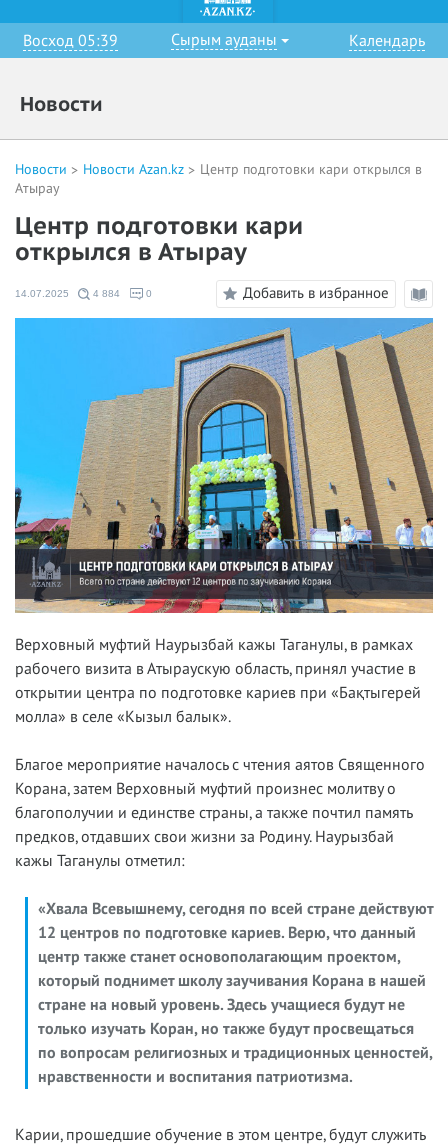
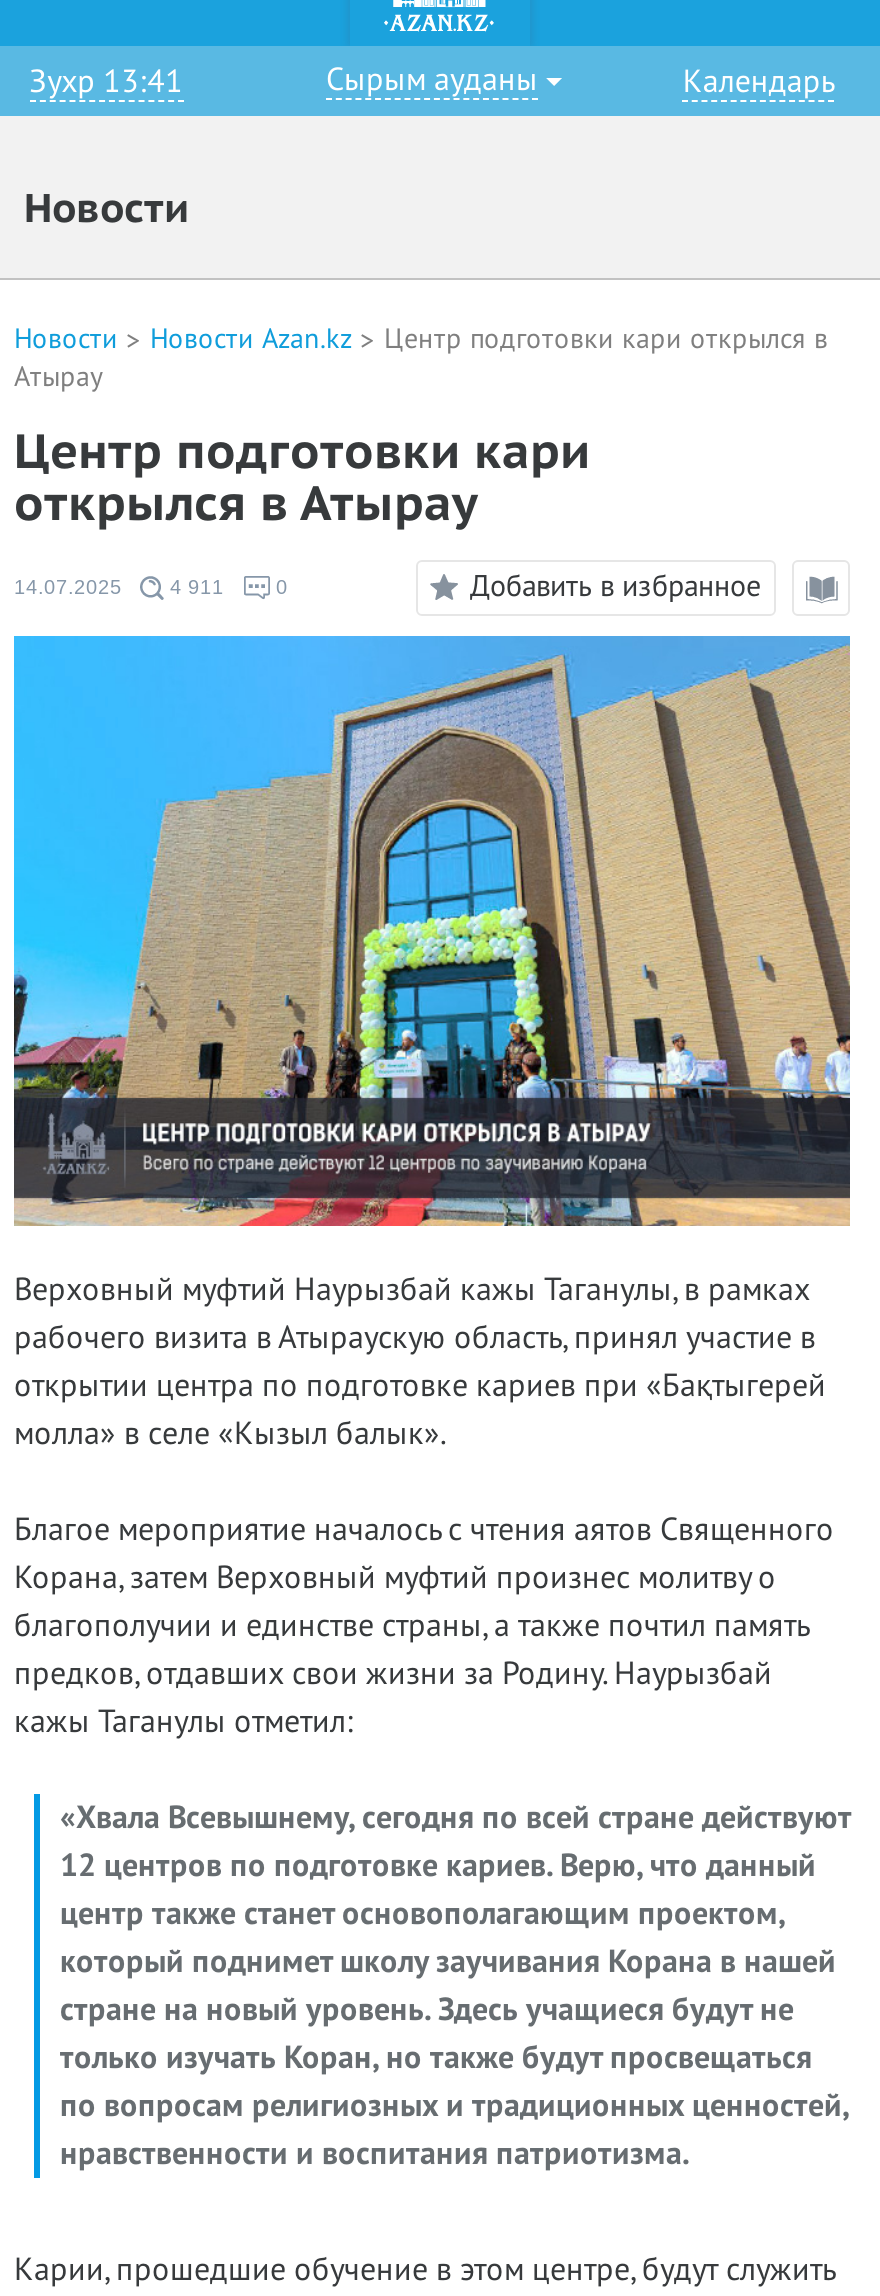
- Восход 05:39
+ Зухр 13:41

- 14.07.2025 4 884
+ 14.07.2025 4 911
